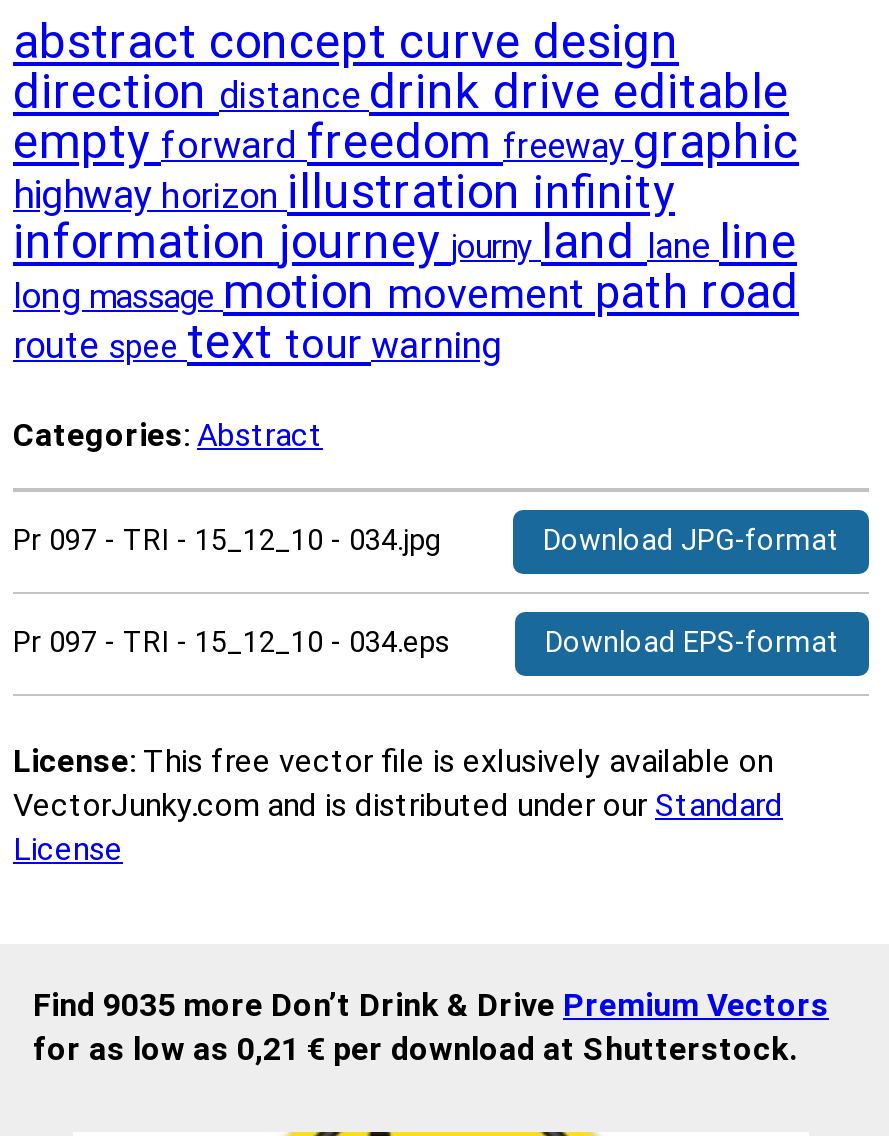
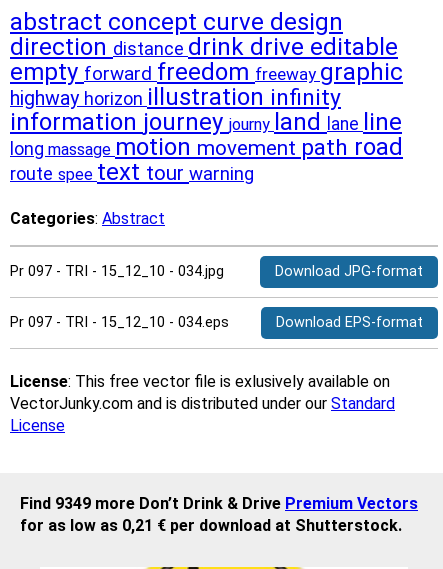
- Find 9035 more Don’t Drink & Drive Premium Vectors
+ Find 9349 more Don’t Drink & Drive Premium Vectors
